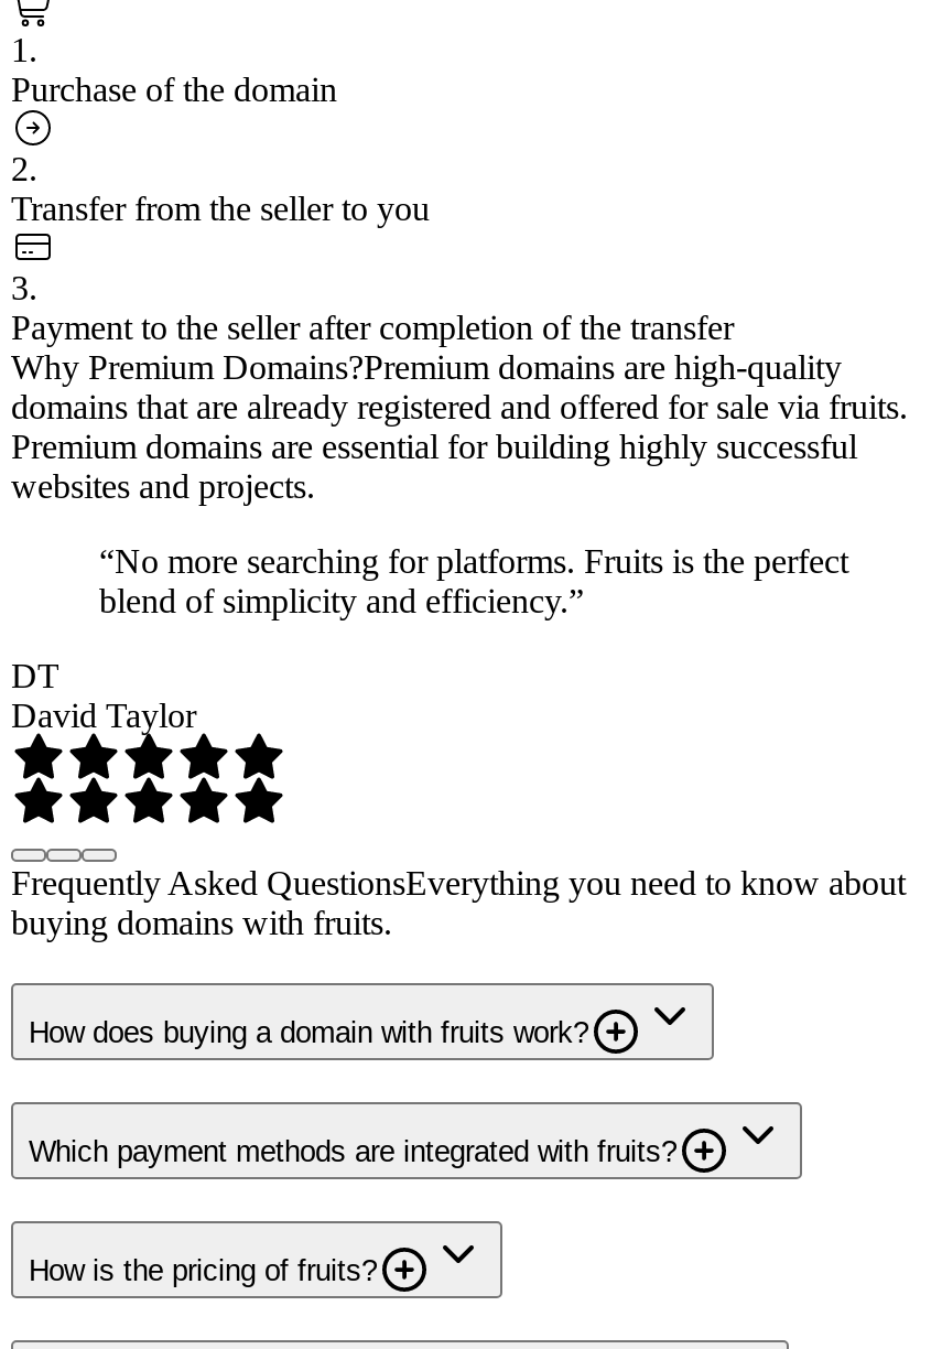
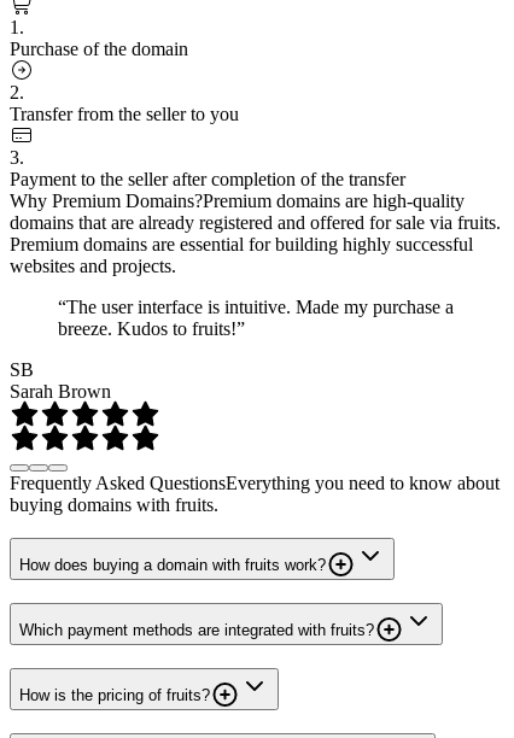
- “No more searching for platforms. Fruits is the perfect
- blend of simplicity and efficiency.”
+ “The user interface is intuitive. Made my purchase a
+ breeze. Kudos to fruits!”

- DT
- David Taylor
+ SB
+ Sarah Brown
